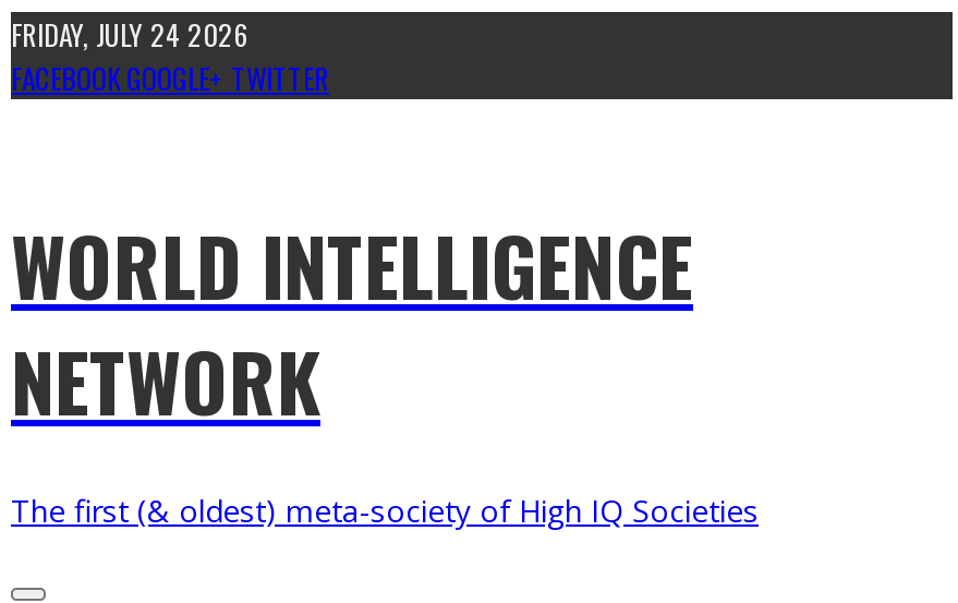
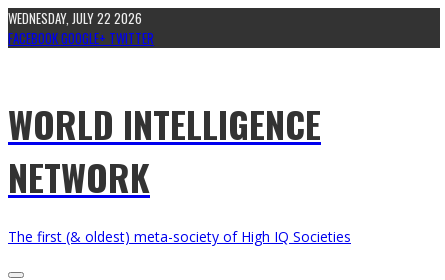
- FRIDAY, JULY 24 2026
+ WEDNESDAY, JULY 22 2026
